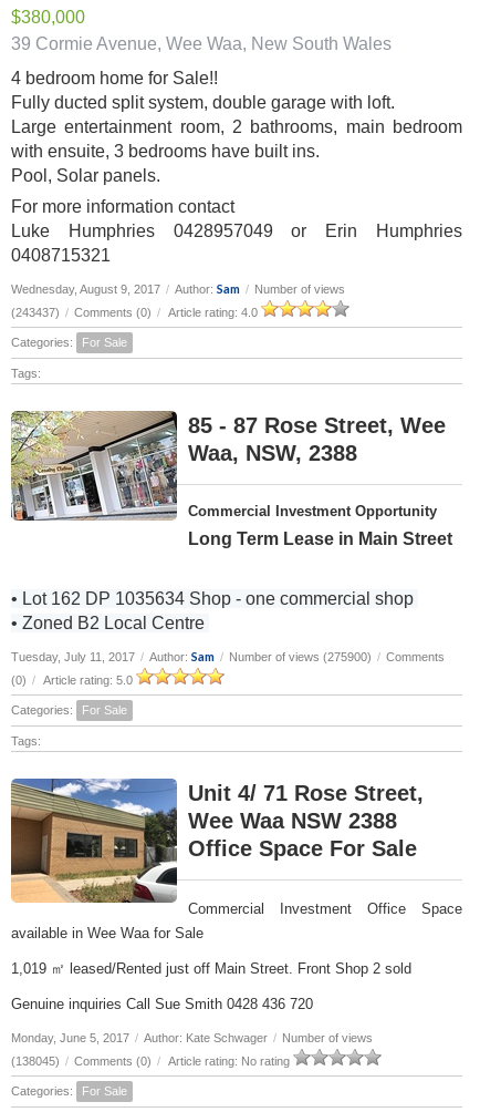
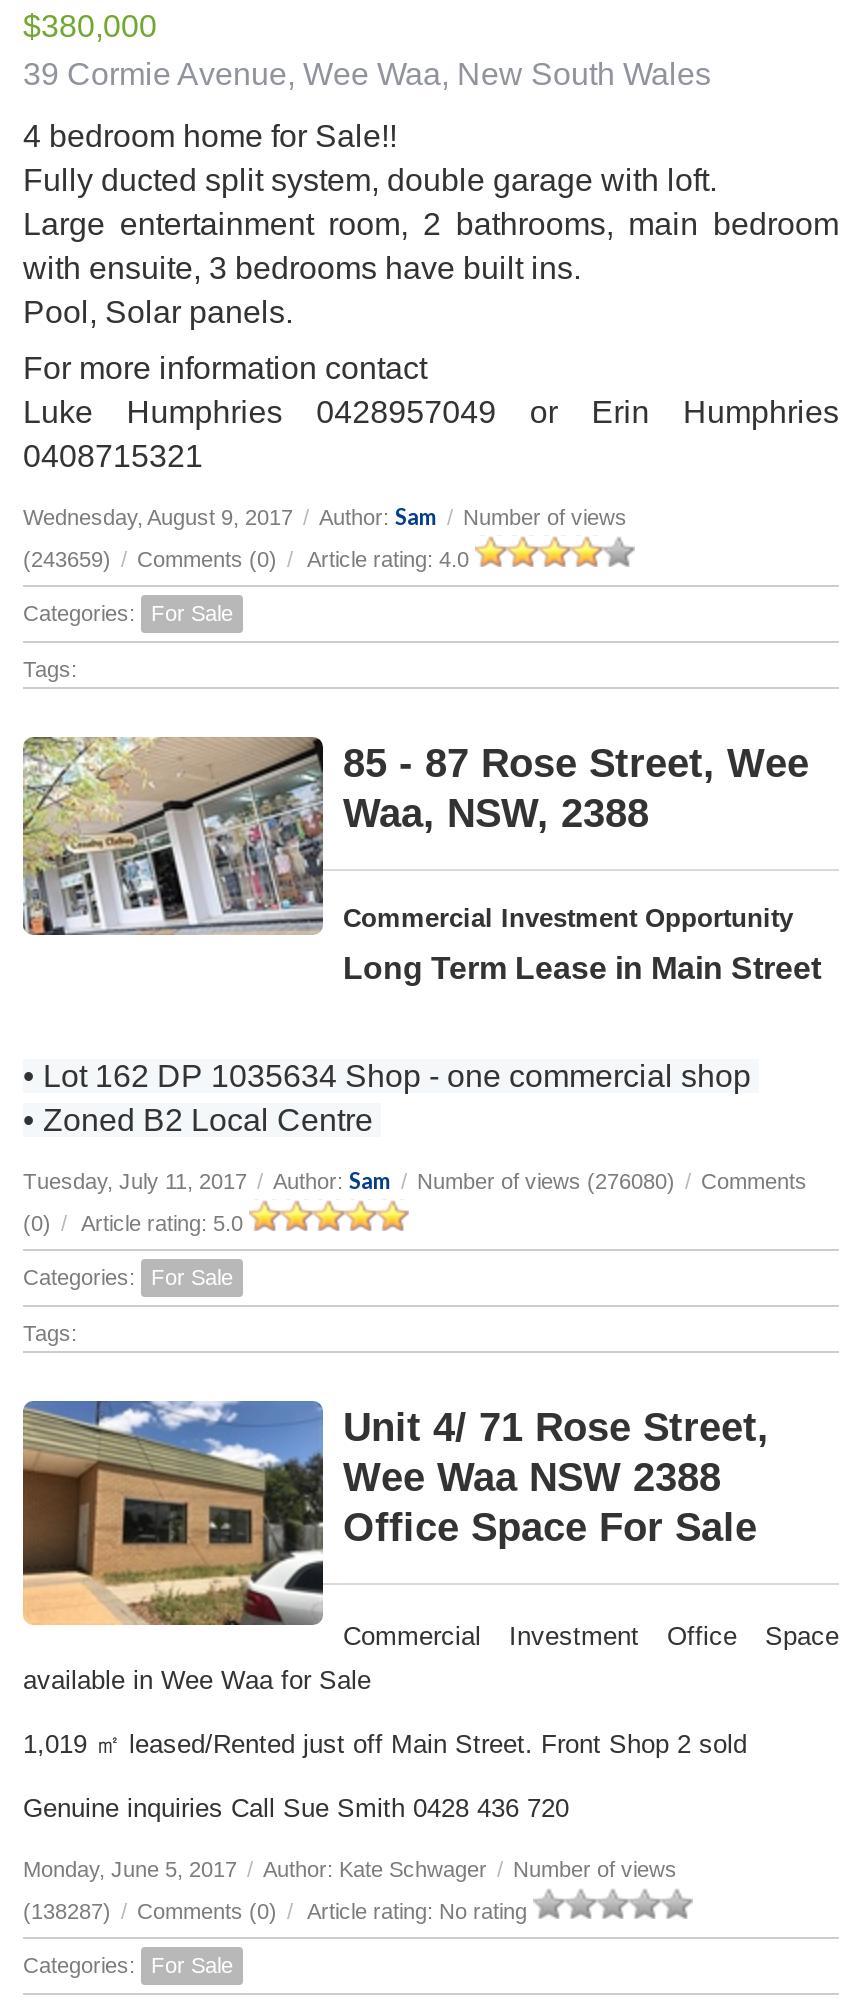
- (243437) / Comments (0) / Article rating: 4.0
+ (243659) / Comments (0) / Article rating: 4.0

- Tuesday, July 11, 2017 / Author: Sam / Number of views (275900) / Comments
+ Tuesday, July 11, 2017 / Author: Sam / Number of views (276080) / Comments

- (138045) / Comments (0) / Article rating: No rating
+ (138287) / Comments (0) / Article rating: No rating
